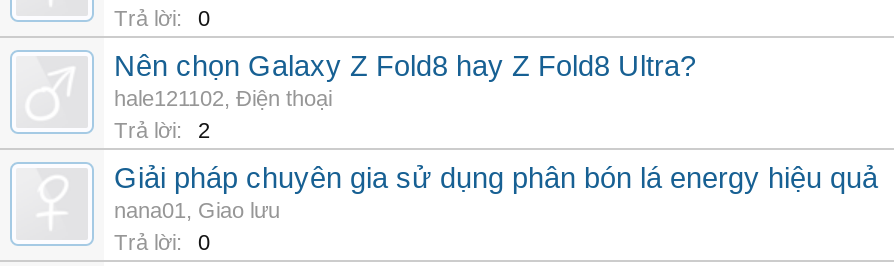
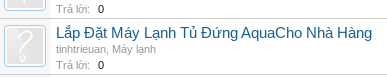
- Nên chọn Galaxy Z Fold8 hay Z Fold8 Ultra?
- hale121102, Điện thoại
- Trả lời:
- 2
- Giải pháp chuyên gia sử dụng phân bón lá energy hiệu quả
- nana01, Giao lưu
+ Lắp Đặt Máy Lạnh Tủ Đứng AquaCho Nhà Hàng
+ tinhtrieuan, Máy lạnh
